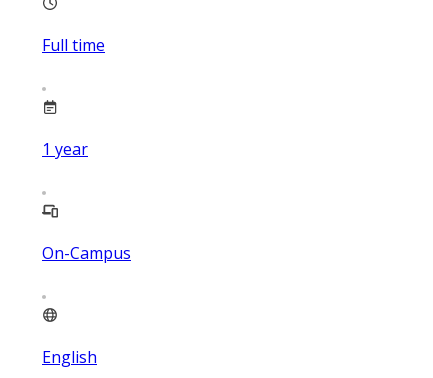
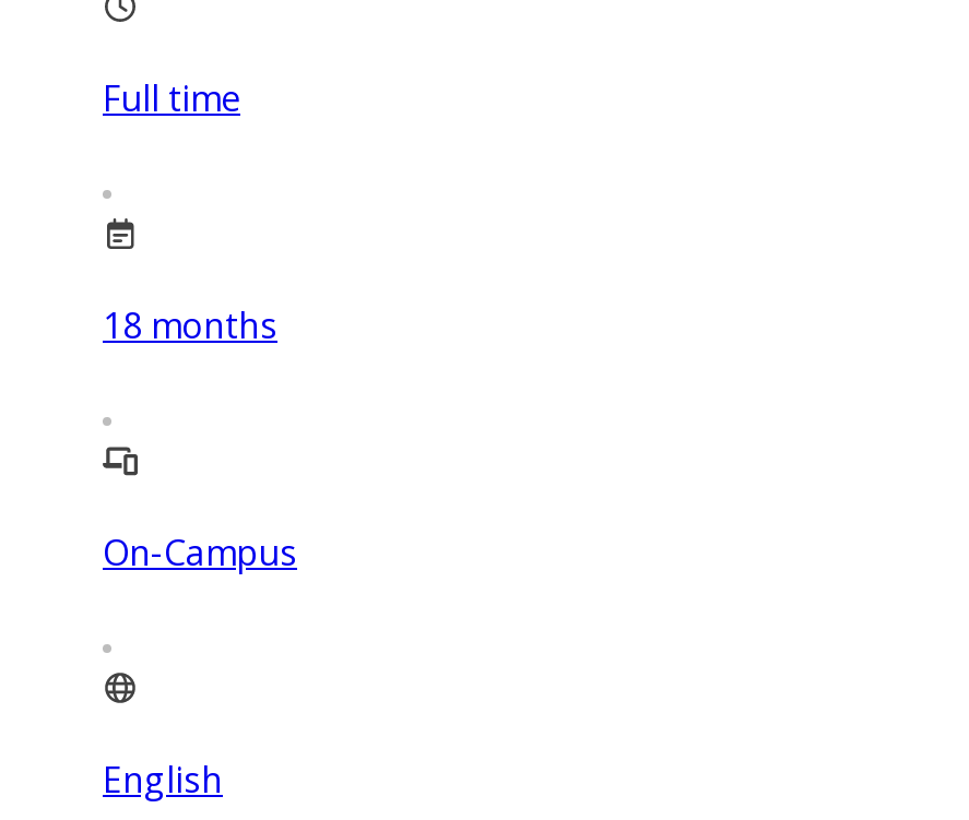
- 1 year
+ 18 months
